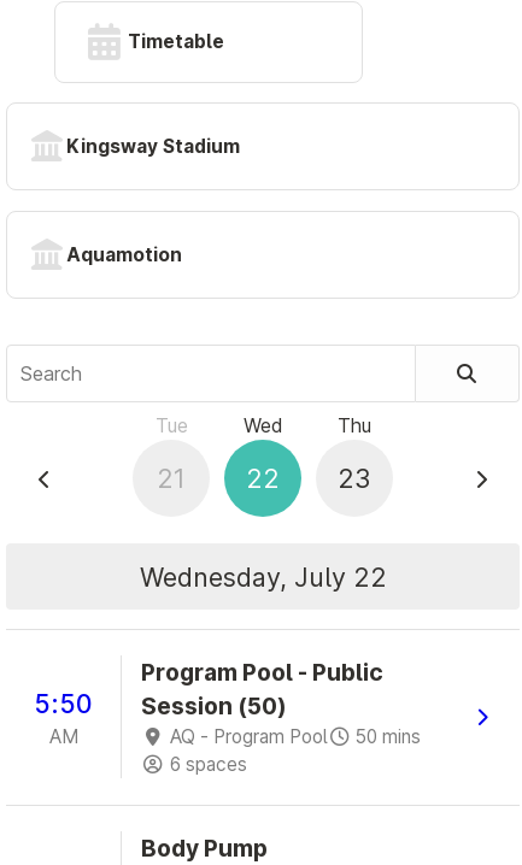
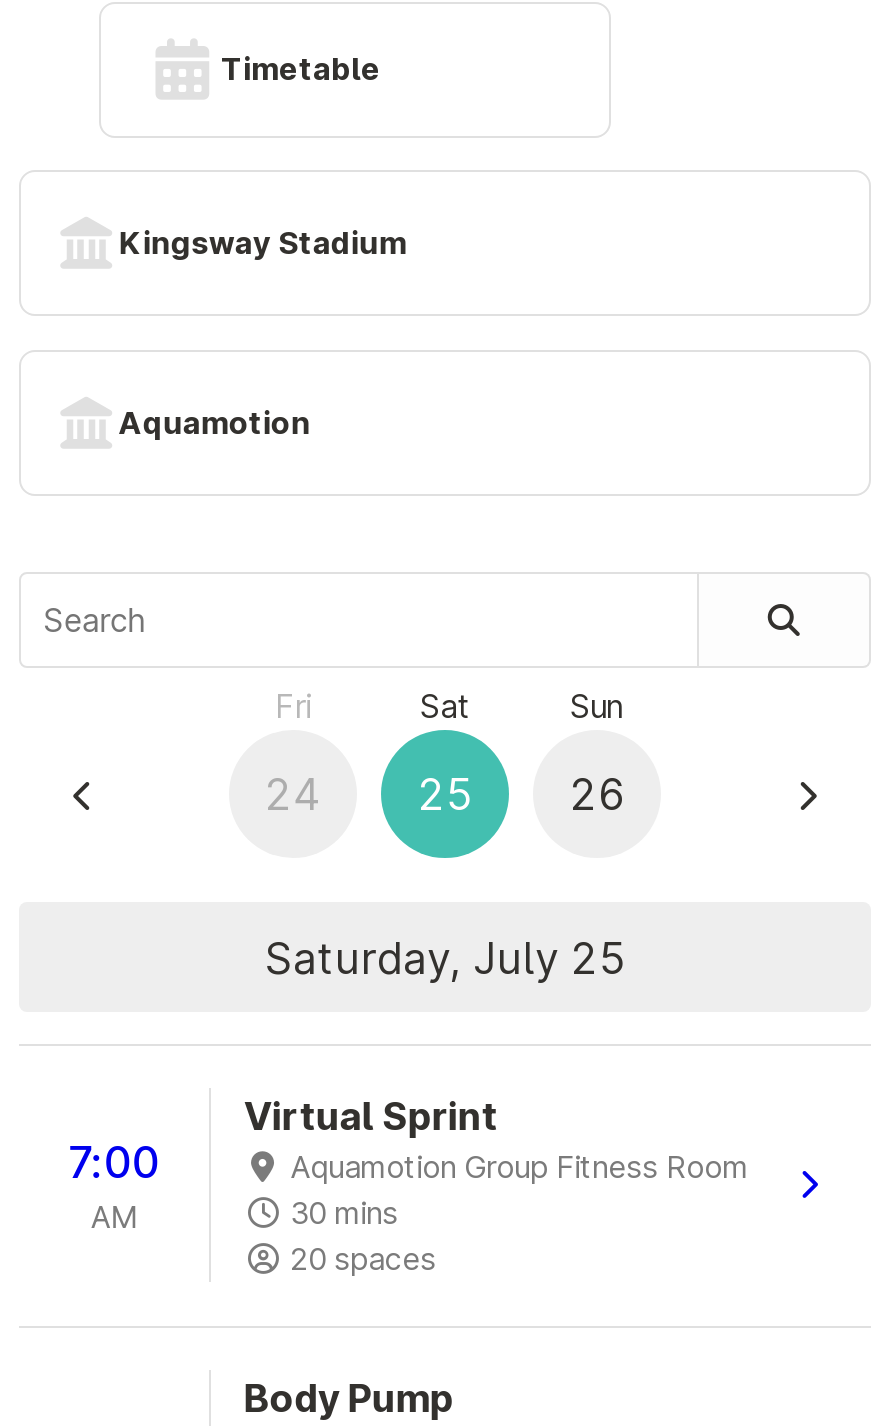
- Tue
+ Fri

- Wed
+ Sat

- Thu
+ Sun

- 21
+ 24

- 22
+ 25

- 23
+ 26

- Wednesday, July 22
+ Saturday, July 25

- Program Pool - Public
- Session (50)
- AQ - Program Pool
- 50 mins
- 6 spaces
+ Virtual Sprint
+ Aquamotion Group Fitness Room
+ 30 mins
+ 20 spaces

- 5:50
+ 7:00
